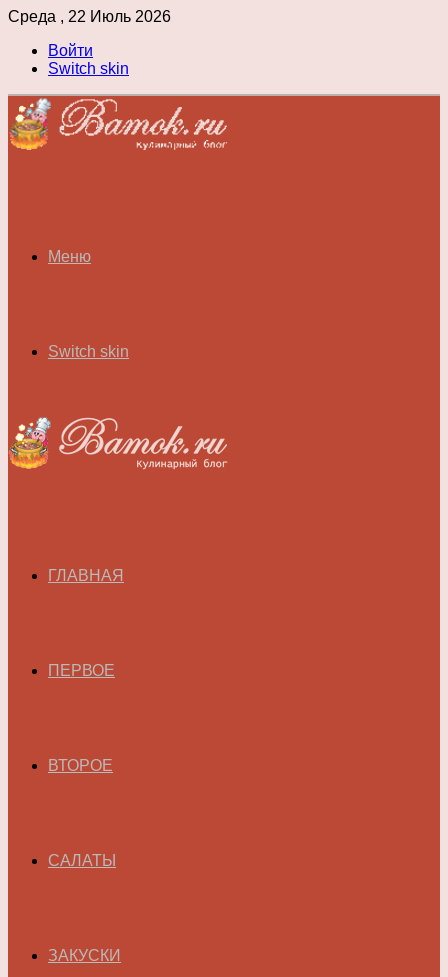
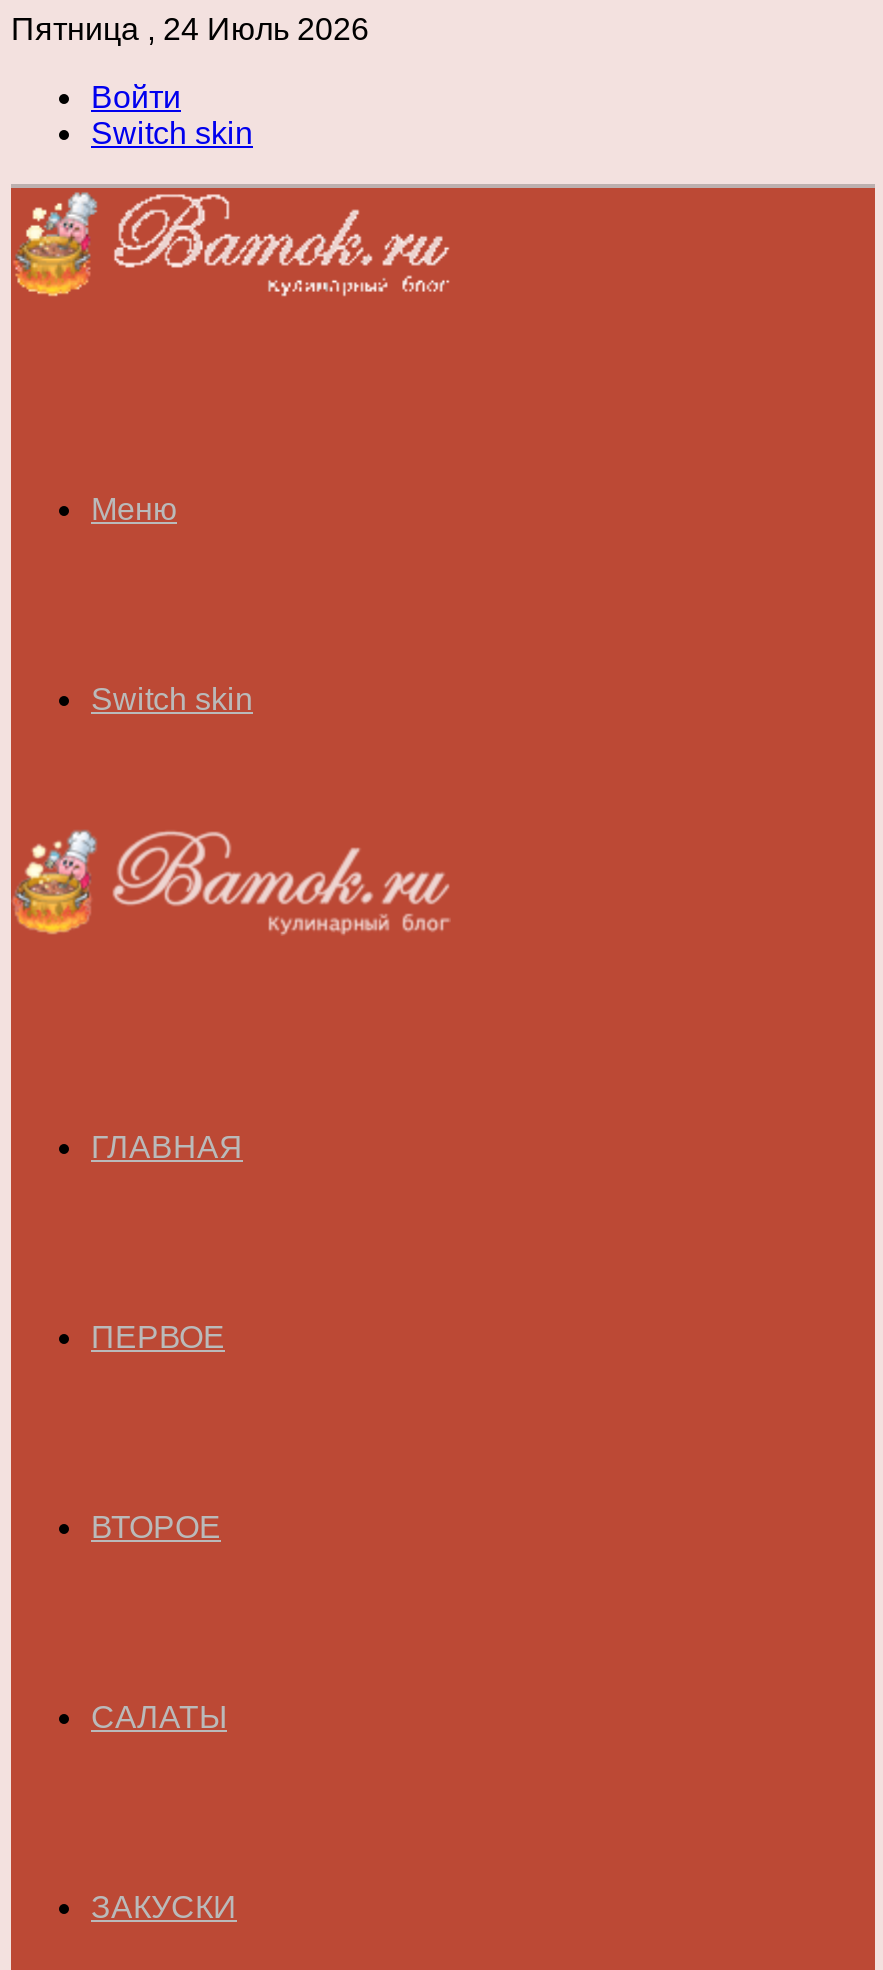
- Среда , 22 Июль 2026
+ Пятница , 24 Июль 2026
